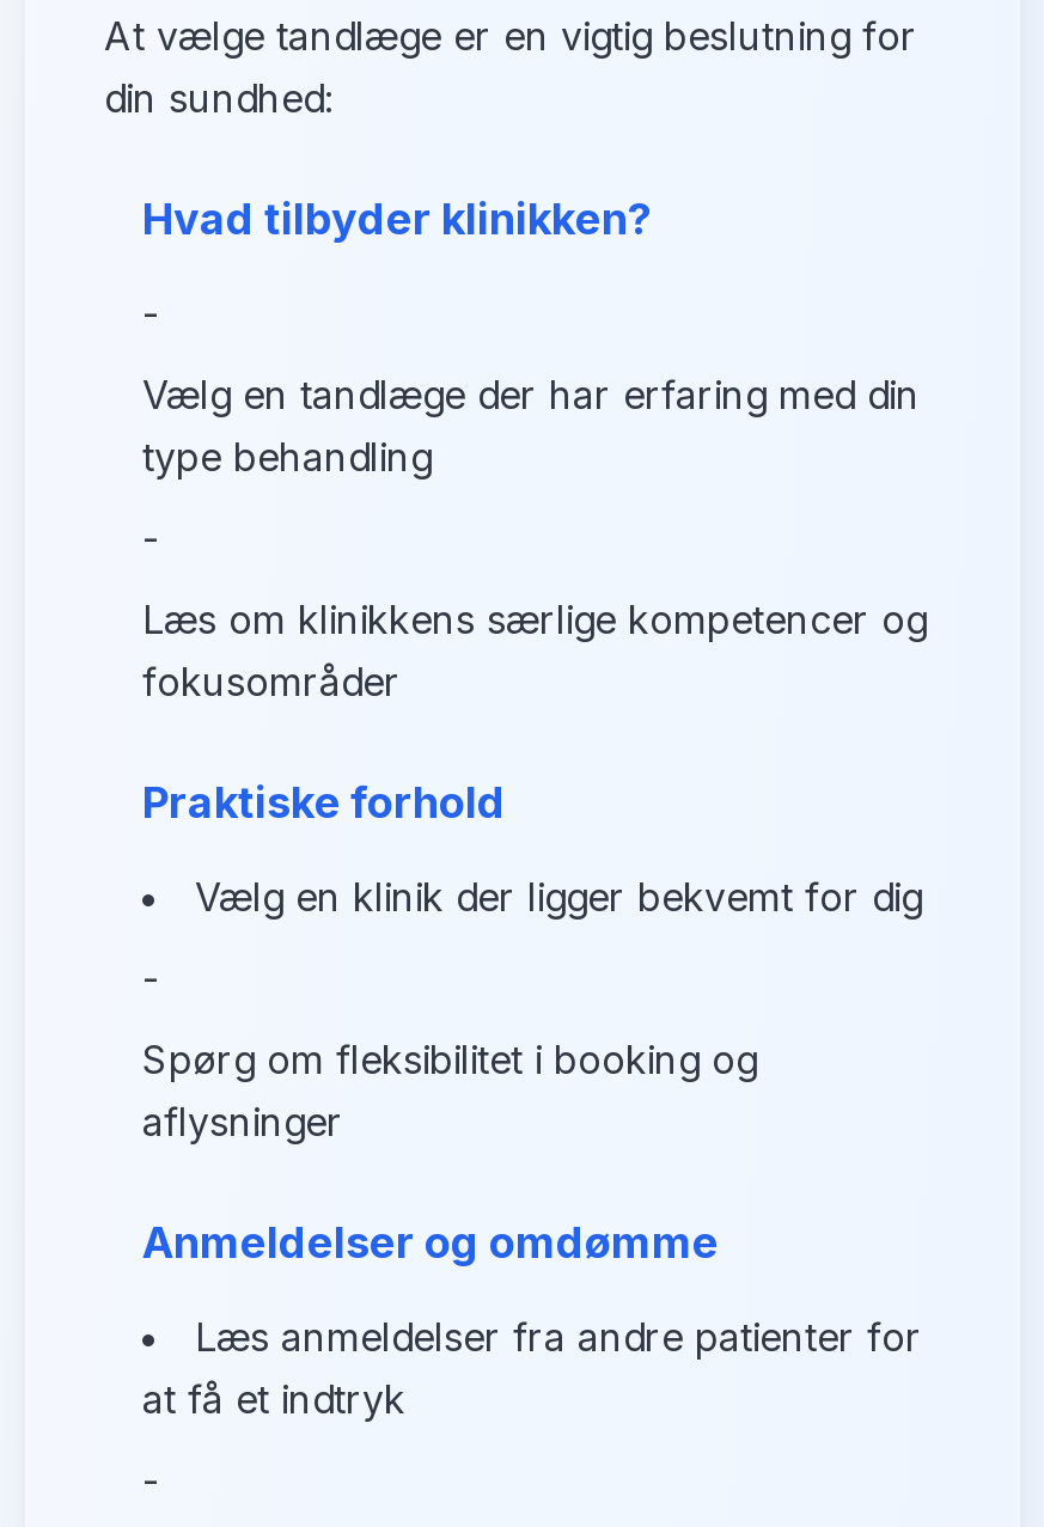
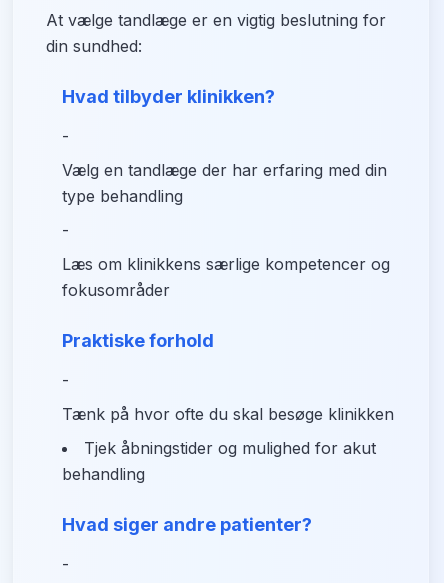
- Vælg en klinik der ligger bekvemt for dig

- Spørg om fleksibilitet i booking og
- aflysninger
+ Tænk på hvor ofte du skal besøge klinikken

- Anmeldelser og omdømme
+ Tjek åbningstider og mulighed for akut
+ behandling

- Læs anmeldelser fra andre patienter for
- at få et indtryk
+ Hvad siger andre patienter?
